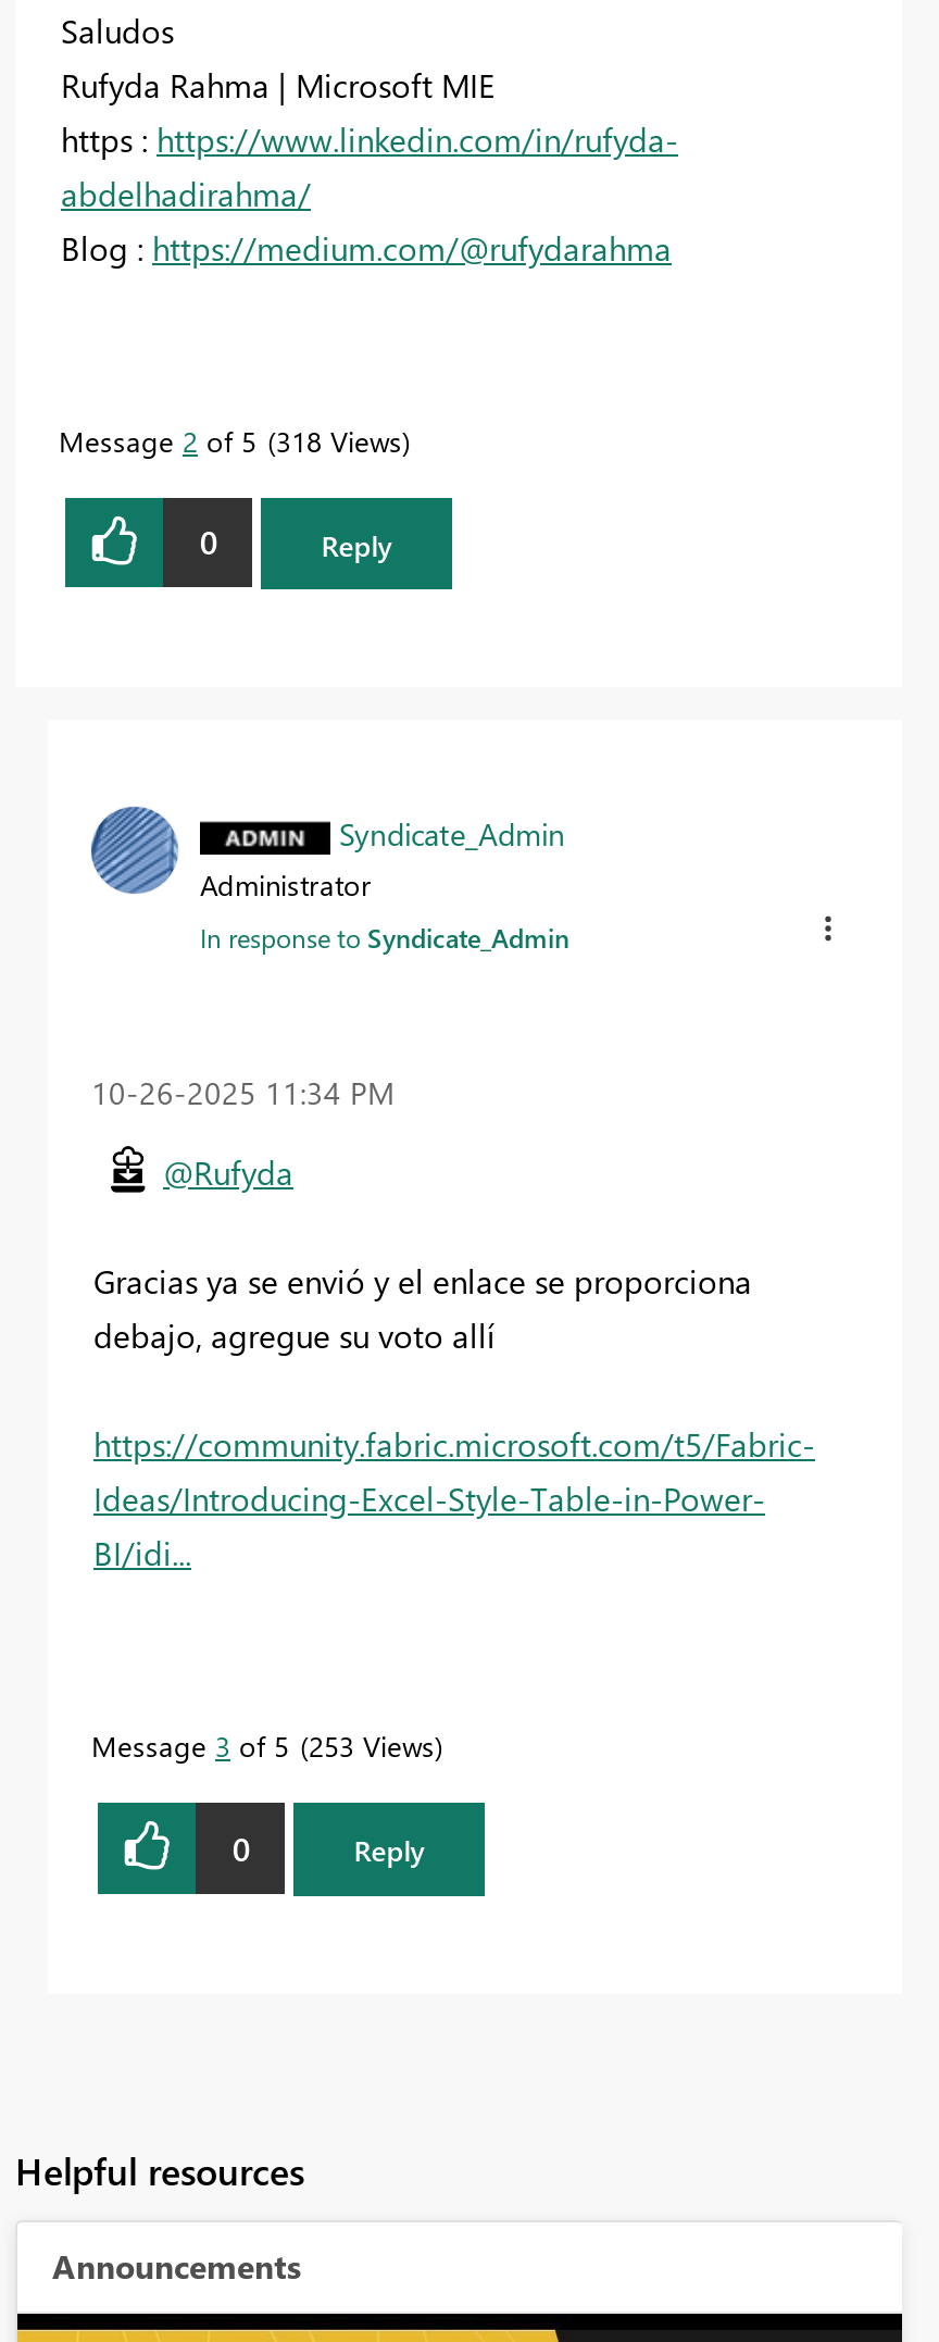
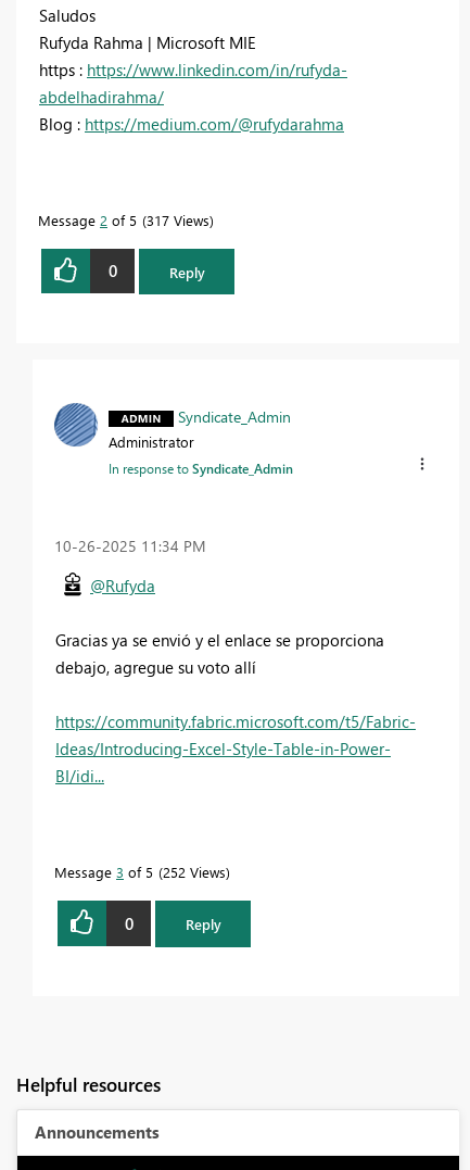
- Message 2 of 5 318 Views
+ Message 2 of 5 317 Views

- Message 3 of 5 253 Views
+ Message 3 of 5 252 Views
